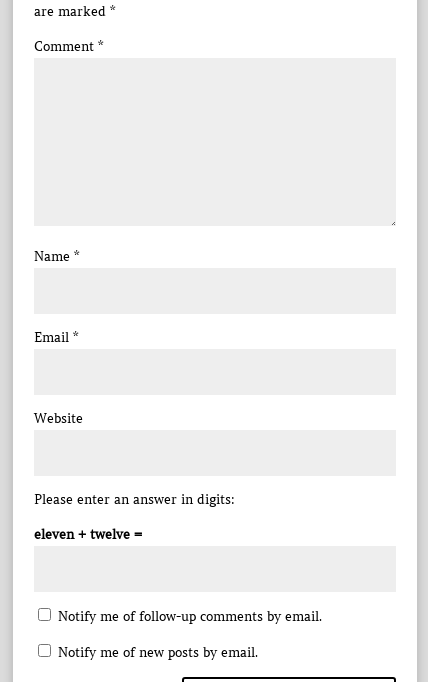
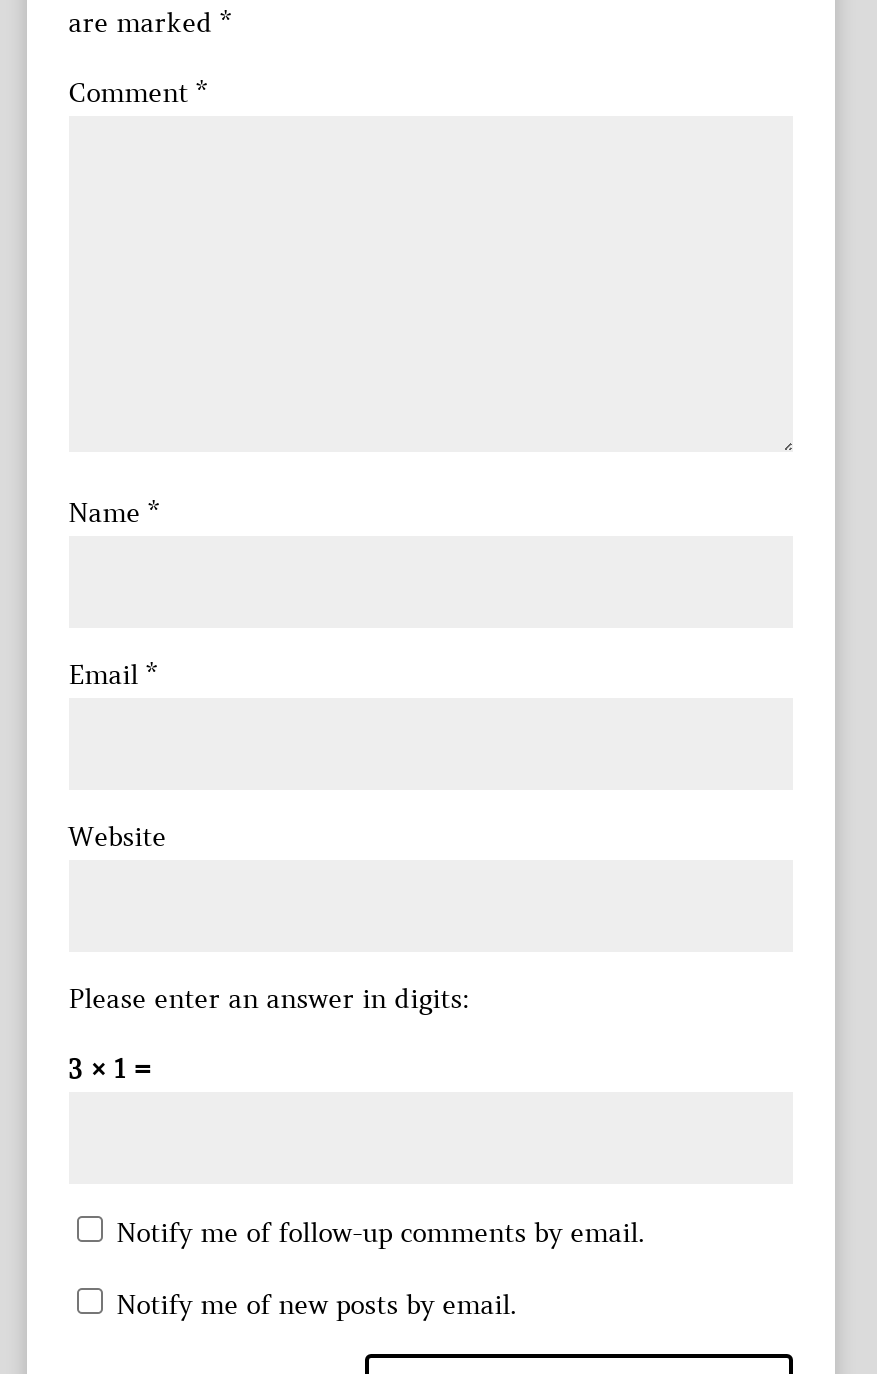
- eleven + twelve =
+ 3 × 1 =
